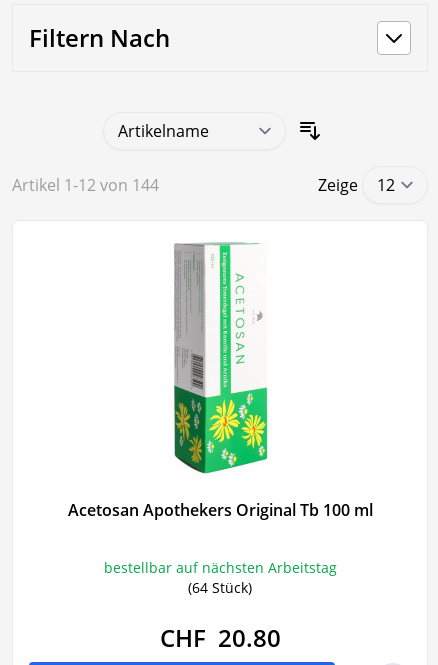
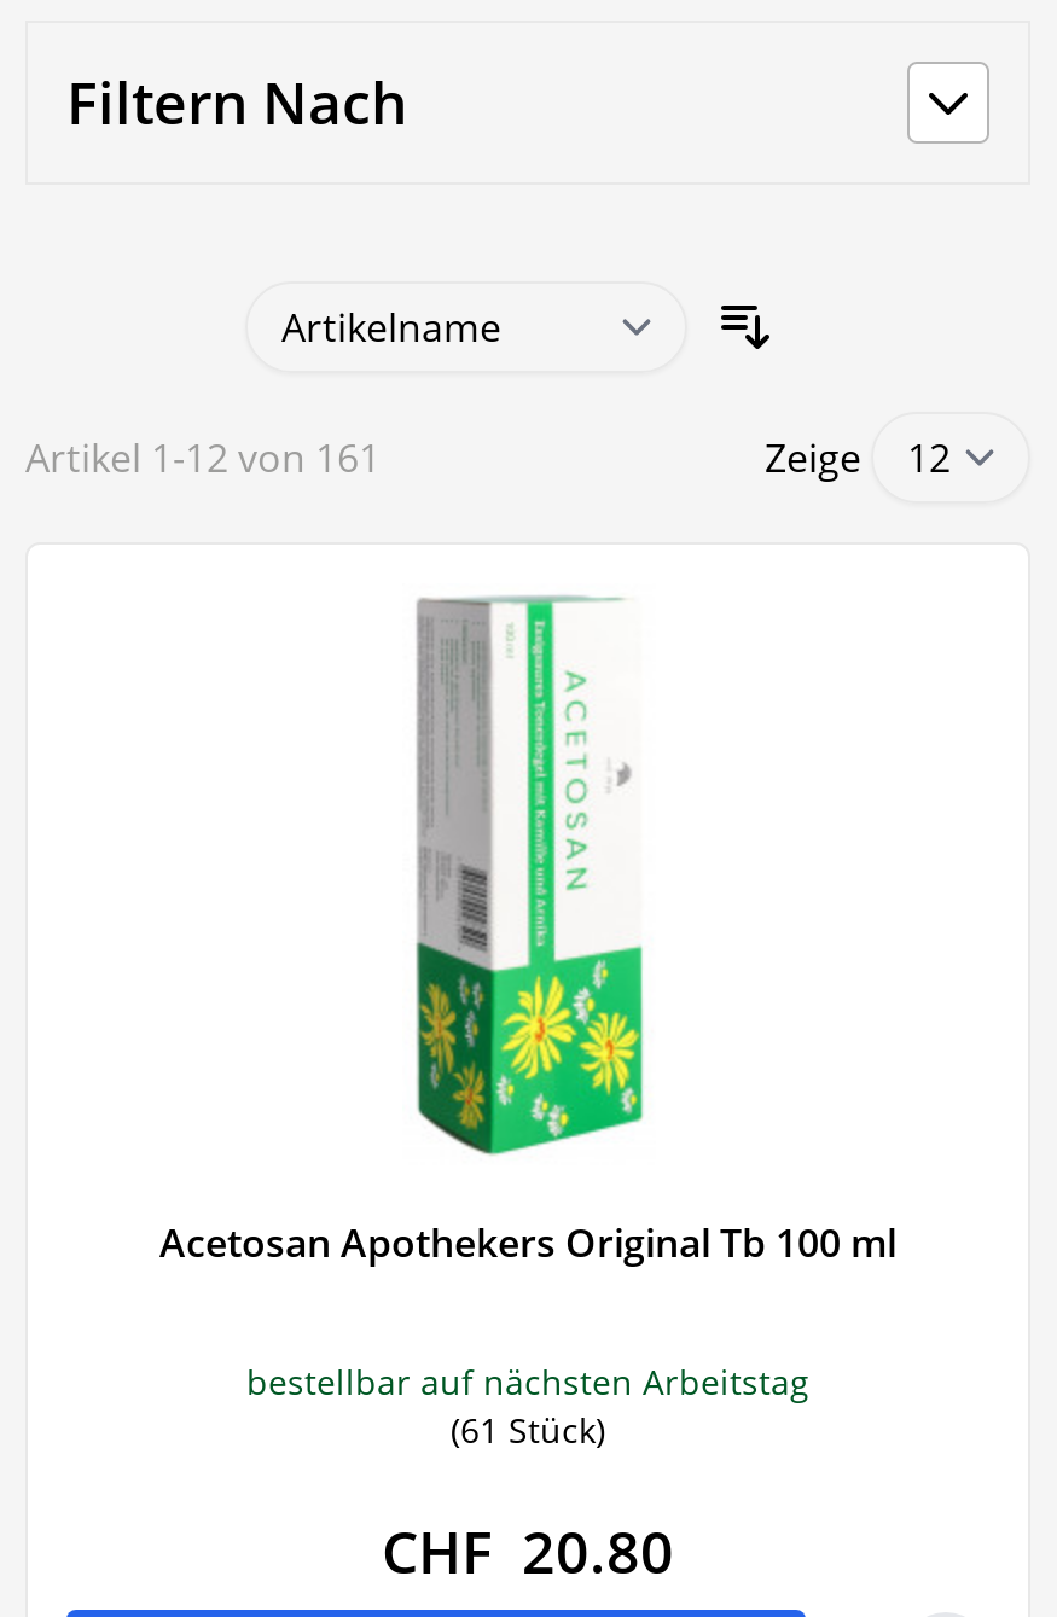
- Artikel 1 - 12 von 144
+ Artikel 1 - 12 von 161

- (64 Stück)
+ (61 Stück)
